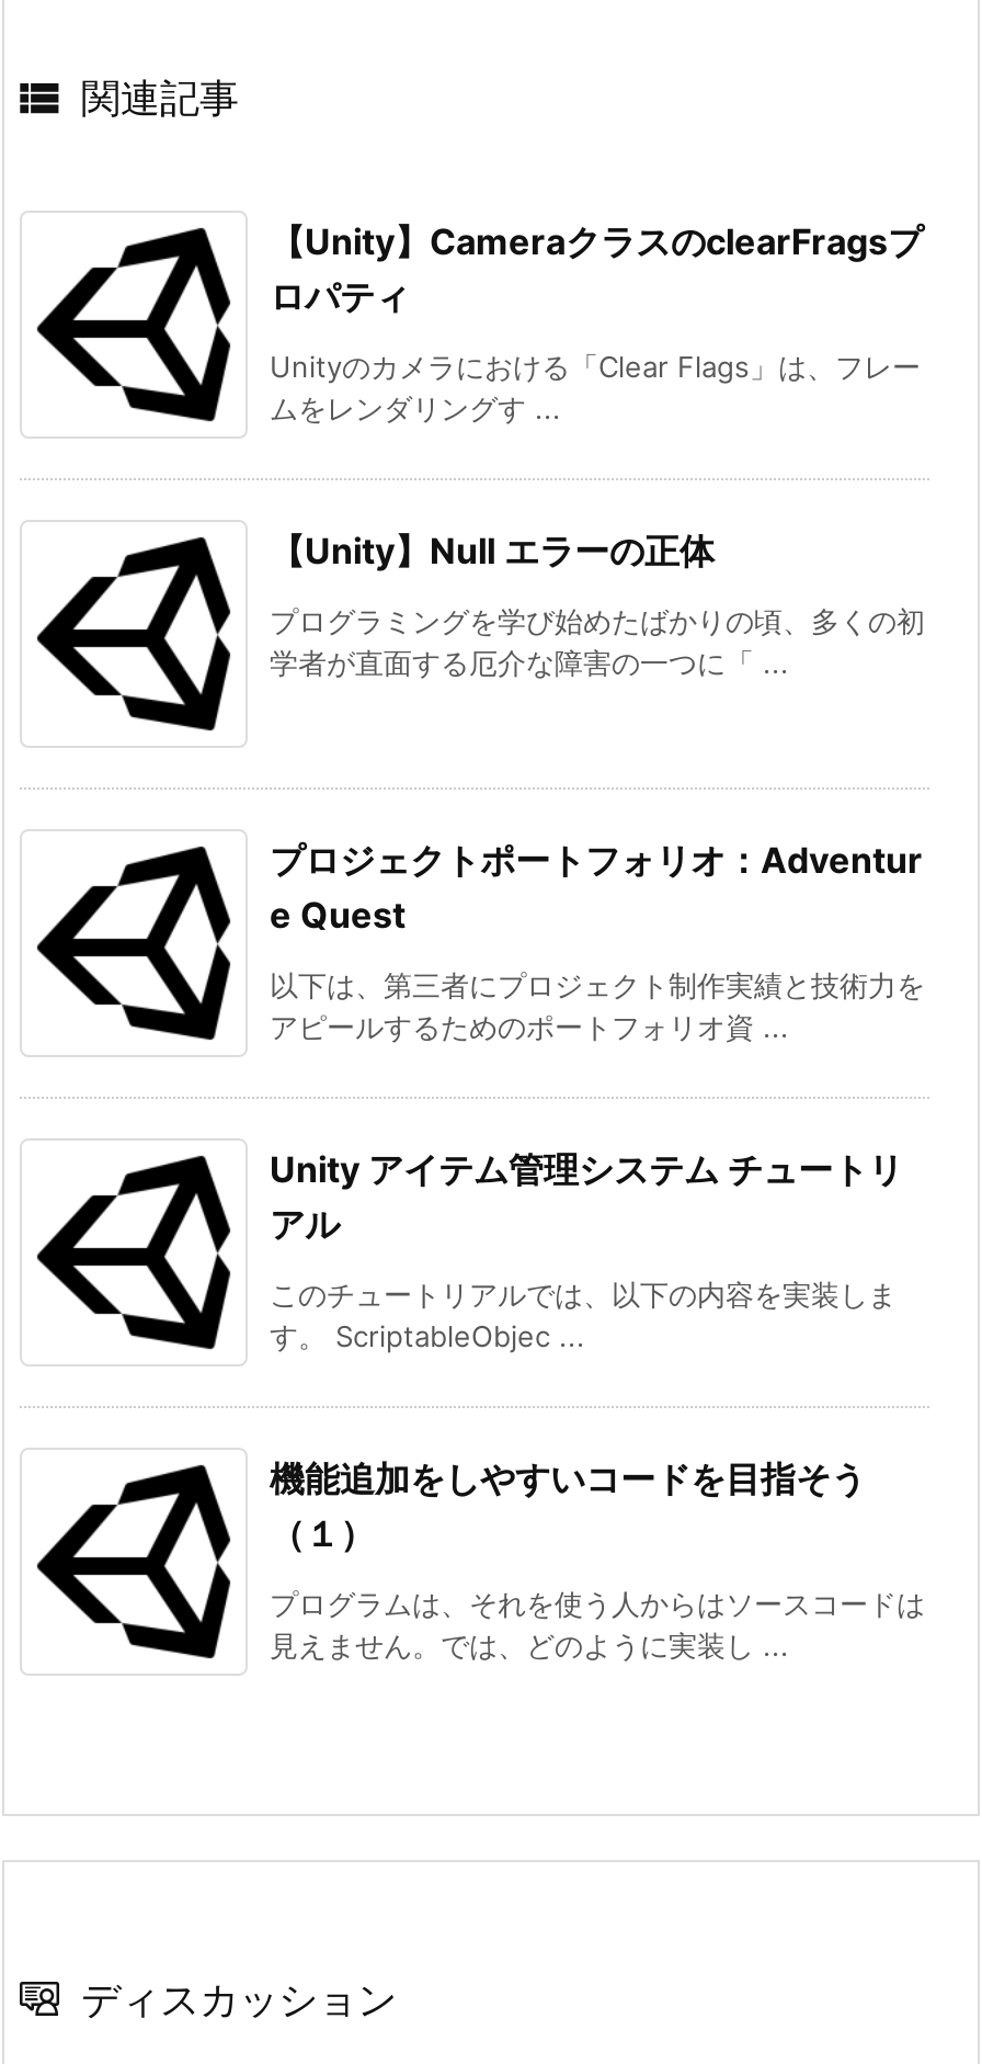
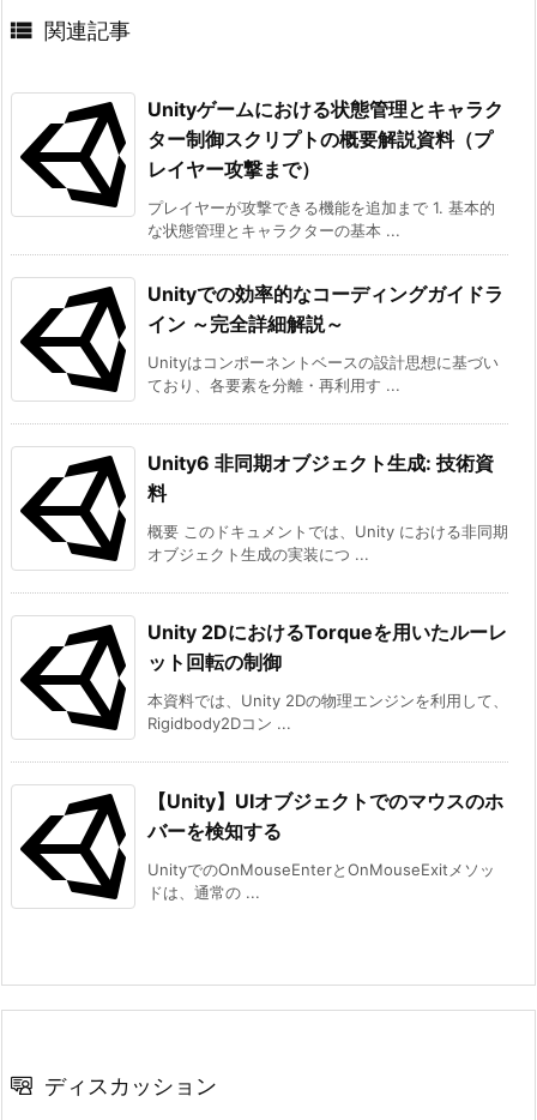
- 【Unity】CameraクラスのclearFragsプ
- ロパティ
+ Unityゲームにおける状態管理とキャラク
+ ター制御スクリプトの概要解説資料（プ
+ レイヤー攻撃まで）

- Unityのカメラにおける「Clear Flags」は、フレー
- ムをレンダリングす ...
+ プレイヤーが攻撃できる機能を追加まで 1. 基本的
+ な状態管理とキャラクターの基本 ...

- 【Unity】Null エラーの正体
+ Unityでの効率的なコーディングガイドラ
+ イン ～完全詳細解説～

- プログラミングを学び始めたばかりの頃、多くの初
- 学者が直面する厄介な障害の一つに「 ...
+ Unityはコンポーネントベースの設計思想に基づい
+ ており、各要素を分離・再利用す ...

- プロジェクトポートフォリオ：Adventur
- e Quest
+ Unity6 非同期オブジェクト生成: 技術資
+ 料

- 以下は、第三者にプロジェクト制作実績と技術力を
- アピールするためのポートフォリオ資 ...
+ 概要 このドキュメントでは、Unity における非同期
+ オブジェクト生成の実装につ ...

- Unity アイテム管理システム チュートリ
- アル
+ Unity 2DにおけるTorqueを用いたルーレ
+ ット回転の制御

- このチュートリアルでは、以下の内容を実装しま
- す。 ScriptableObjec ...
+ 本資料では、Unity 2Dの物理エンジンを利用して、
+ Rigidbody2Dコン ...

- 機能追加をしやすいコードを目指そう
- （１）
+ 【Unity】UIオブジェクトでのマウスのホ
+ バーを検知する

- プログラムは、それを使う人からはソースコードは
- 見えません。では、どのように実装し ...
+ UnityでのOnMouseEnterとOnMouseExitメソッ
+ ドは、通常の ...
